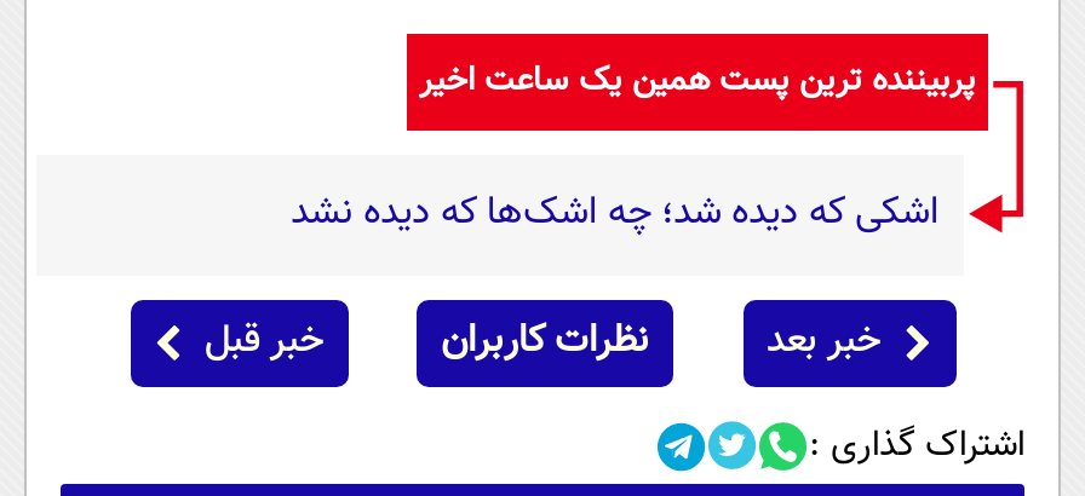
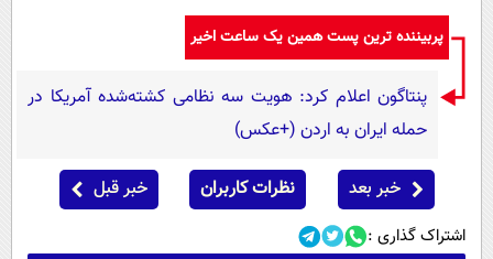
- اشکی که دیده شد؛ چه اشک‌ها که دیده نشد
+ پنتاگون اعلام کرد: هویت سه نظامی کشته‌شده آمریکا در
+ حمله ایران به اردن (+عکس)
